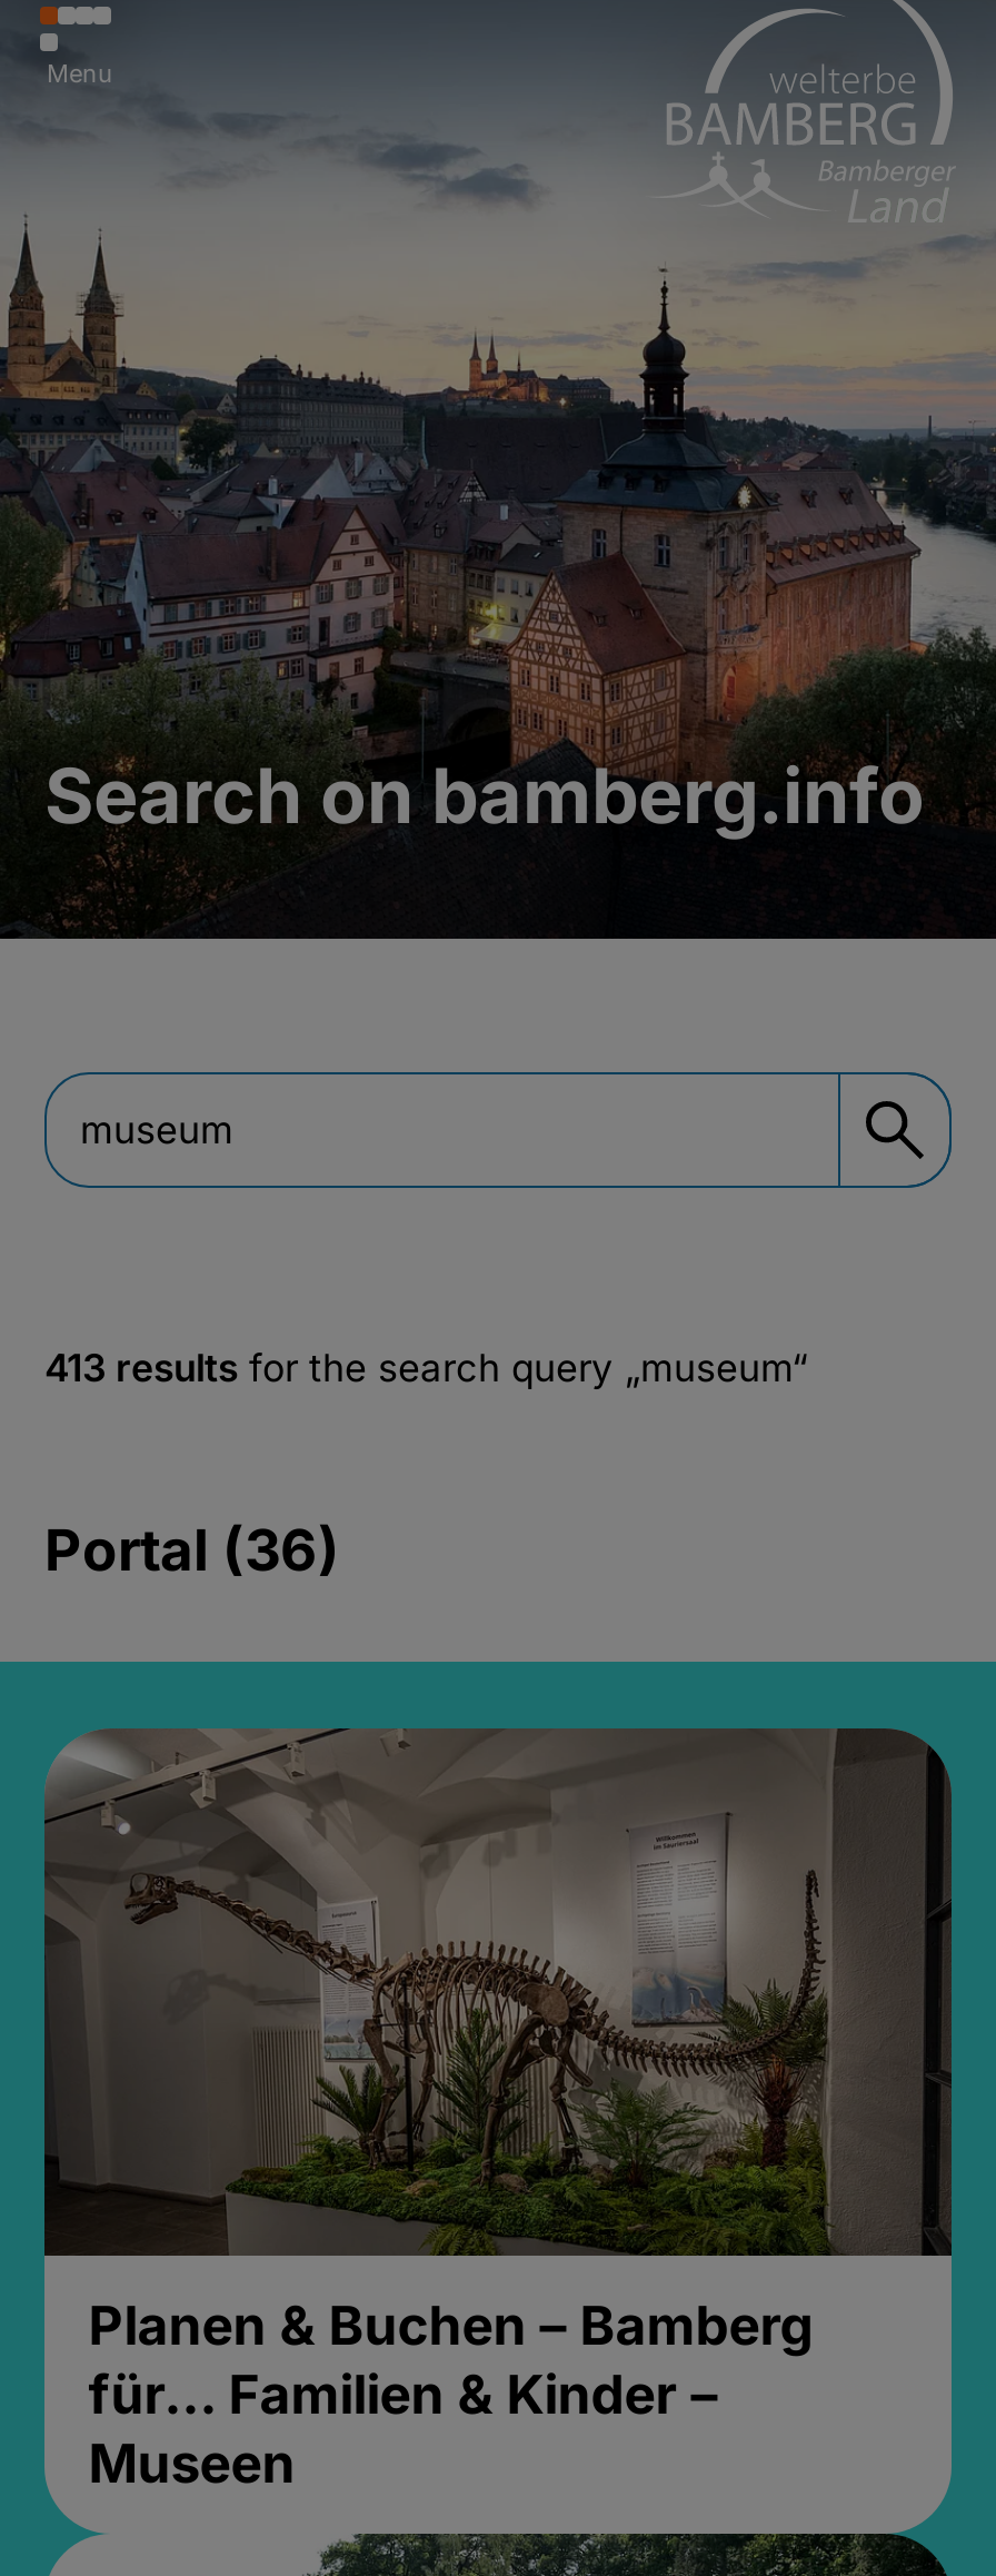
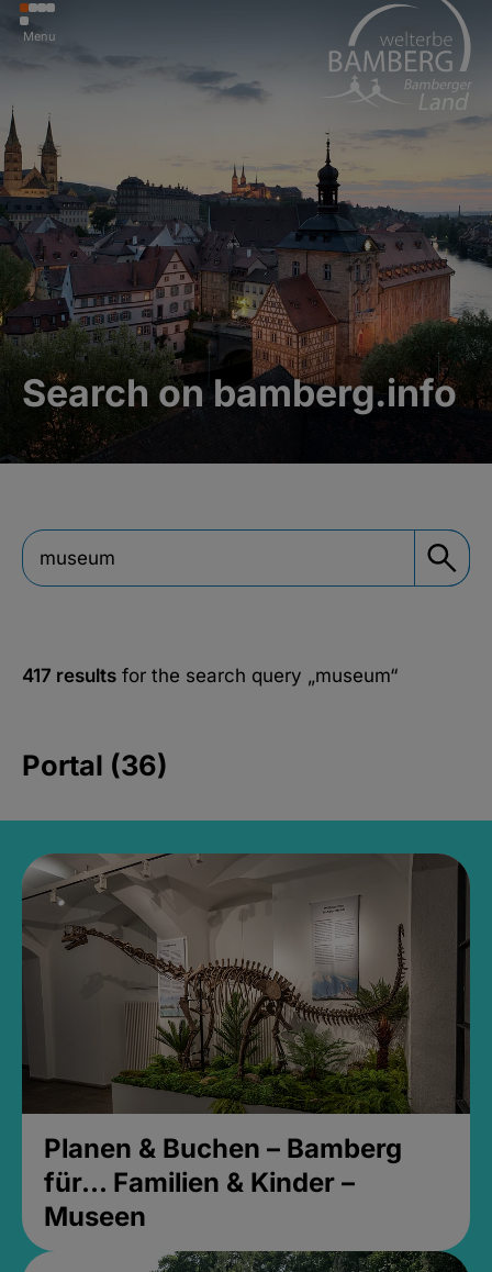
- 413 results for the search query „museum“
+ 417 results for the search query „museum“
